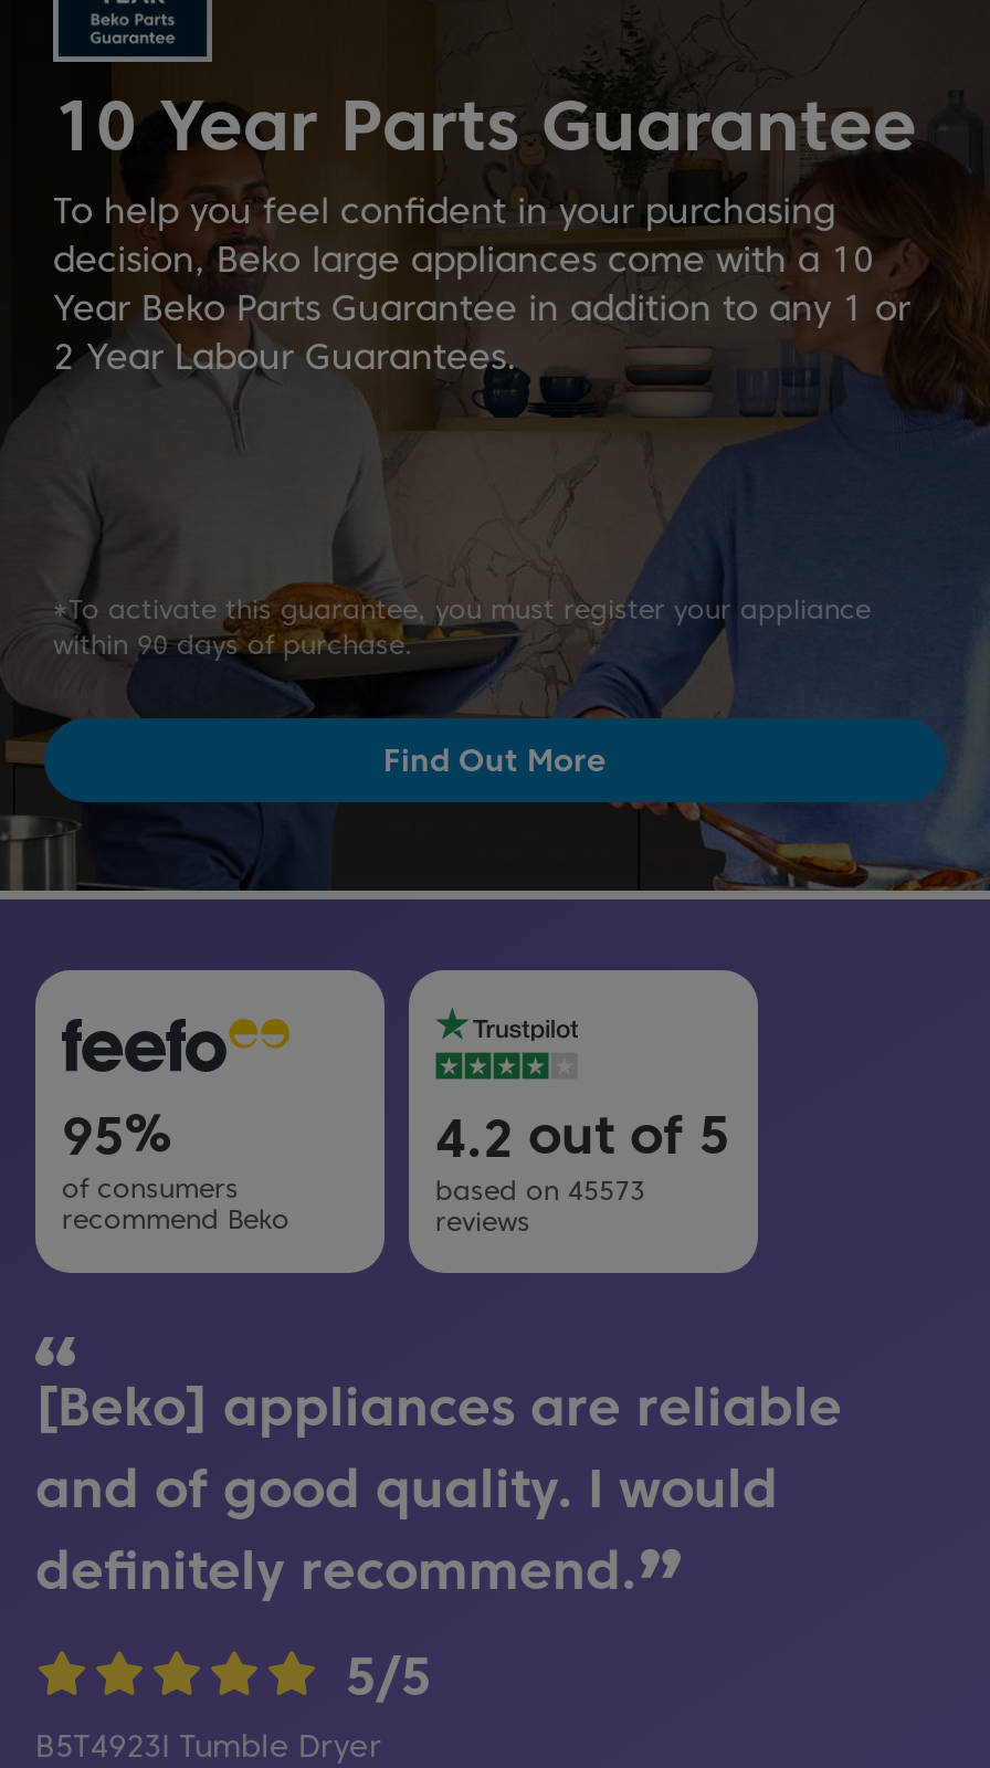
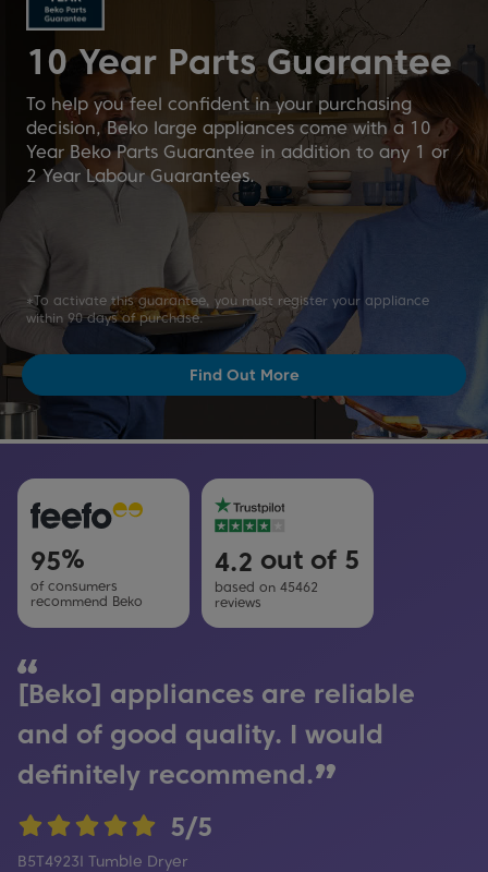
- based on 45573
+ based on 45462
